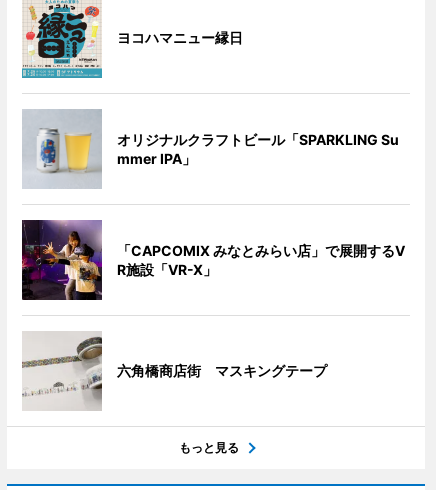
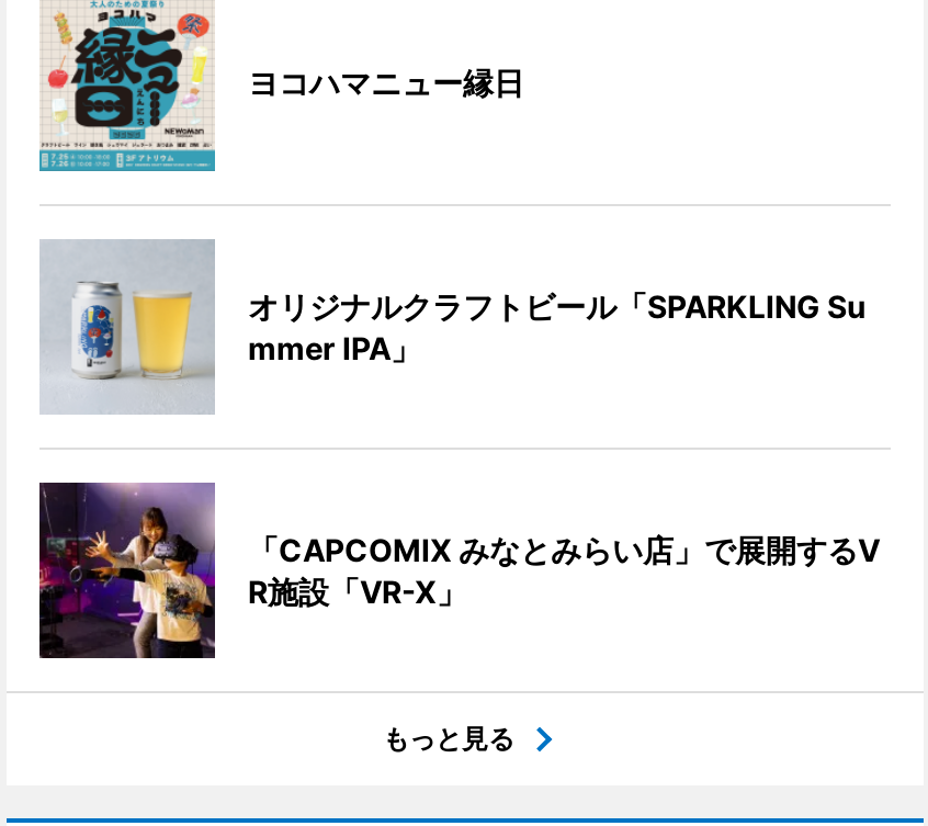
- [image]
- 六角橋商店街 マスキングテープ
